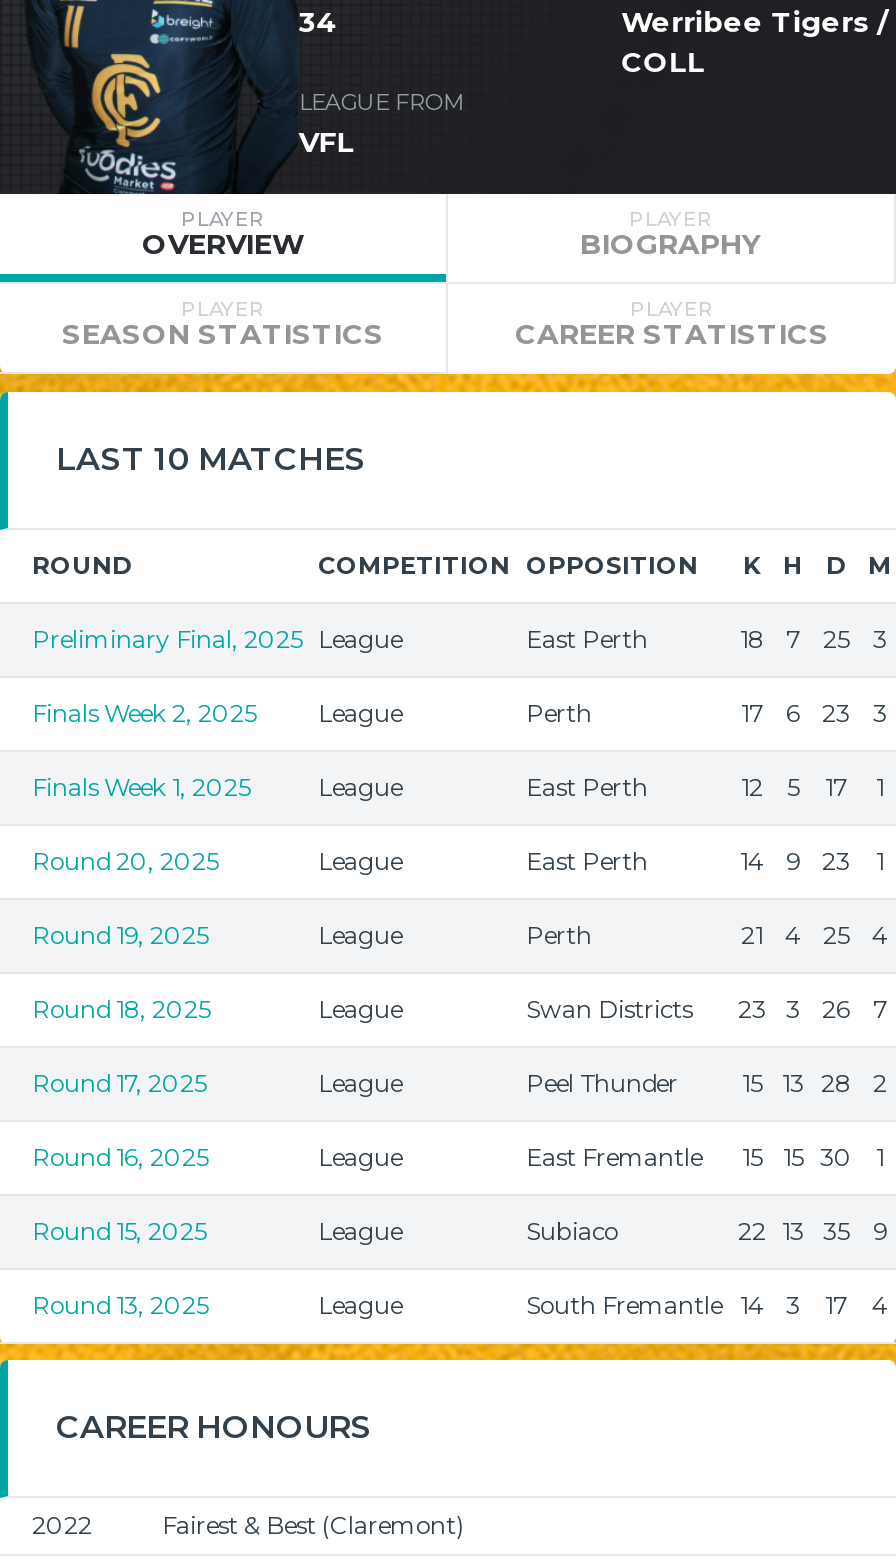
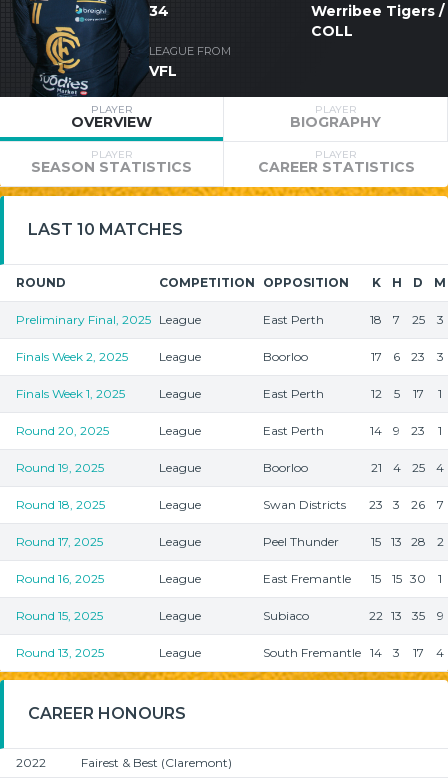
- Perth
+ Boorloo

- Perth
+ Boorloo
